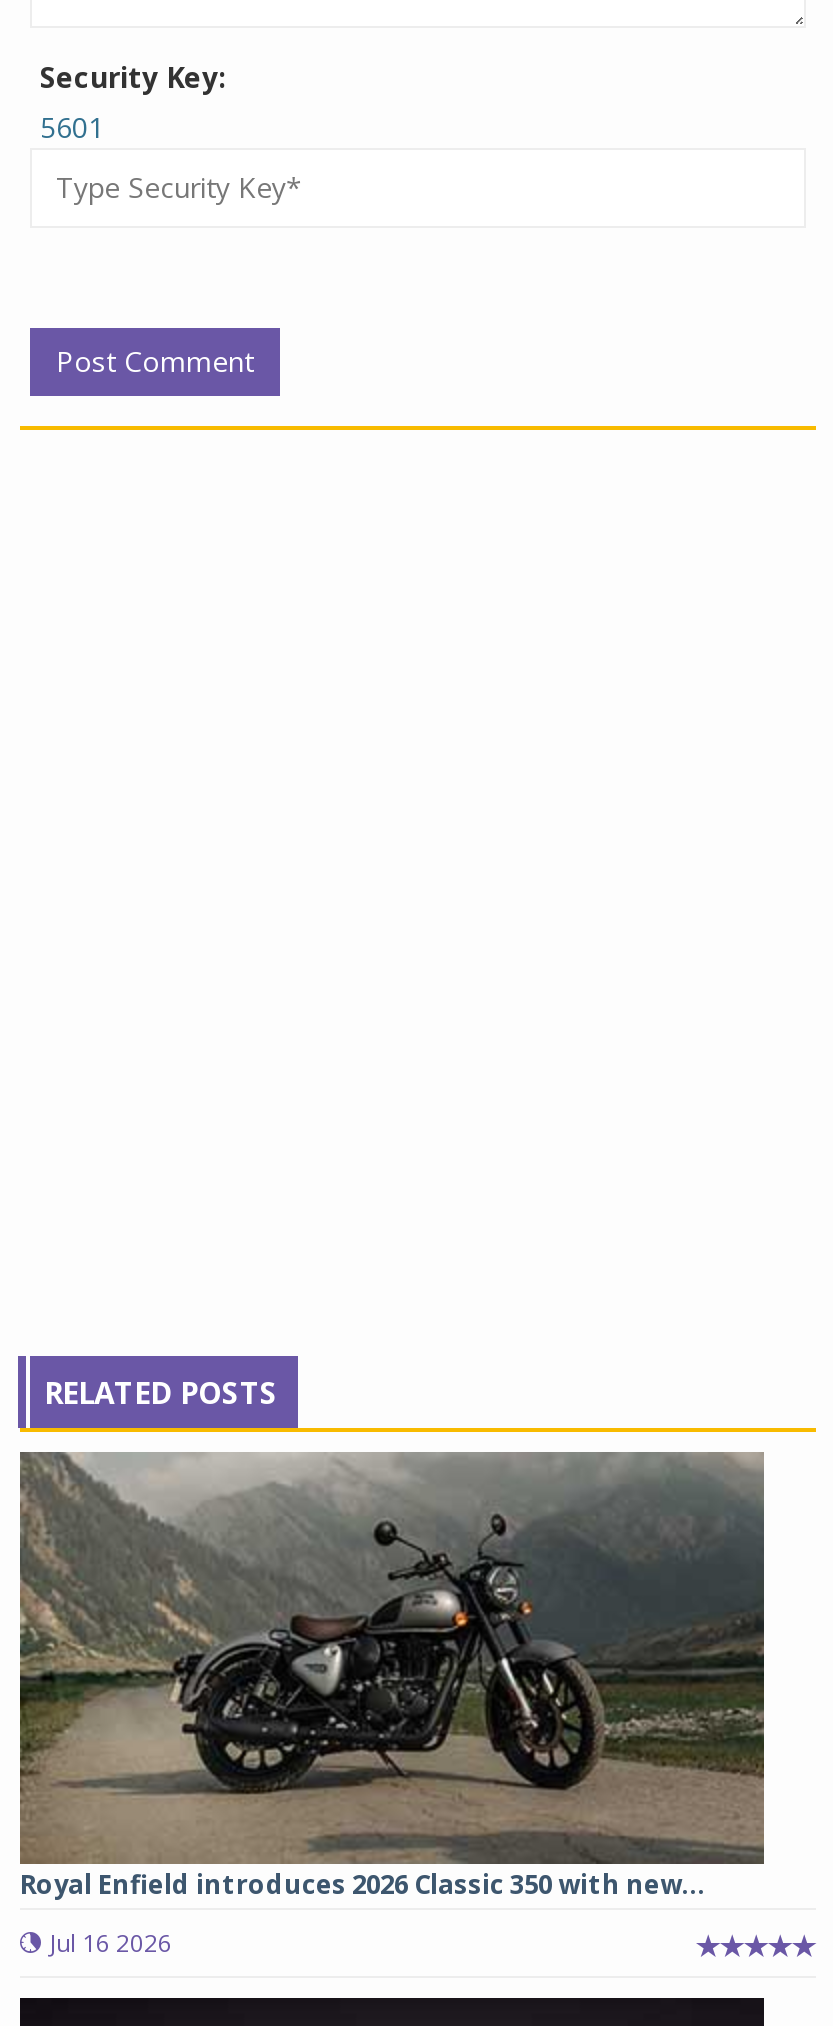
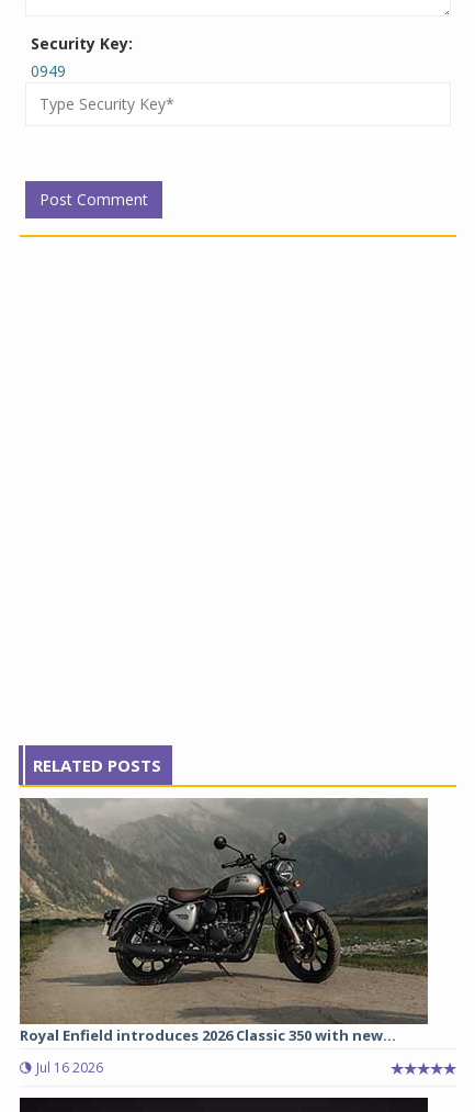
- 5601
+ 0949
